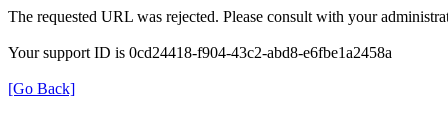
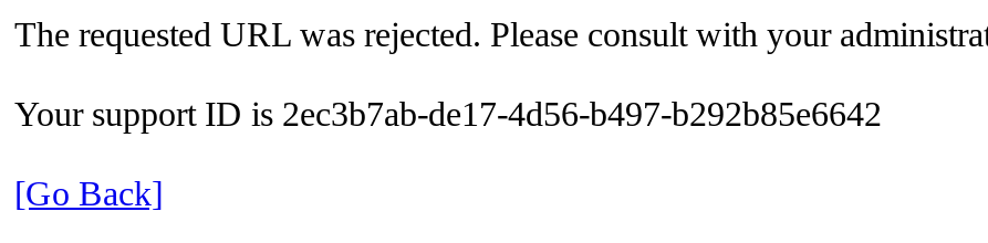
- Your support ID is 0cd24418-f904-43c2-abd8-e6fbe1a2458a
+ Your support ID is 2ec3b7ab-de17-4d56-b497-b292b85e6642
